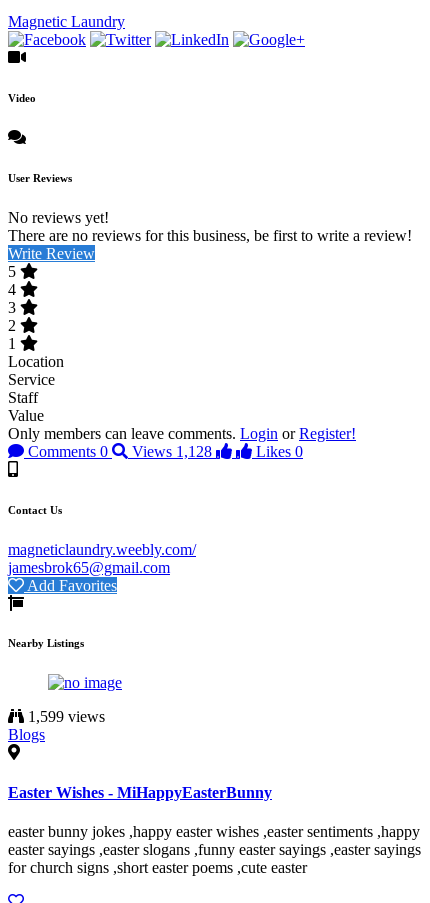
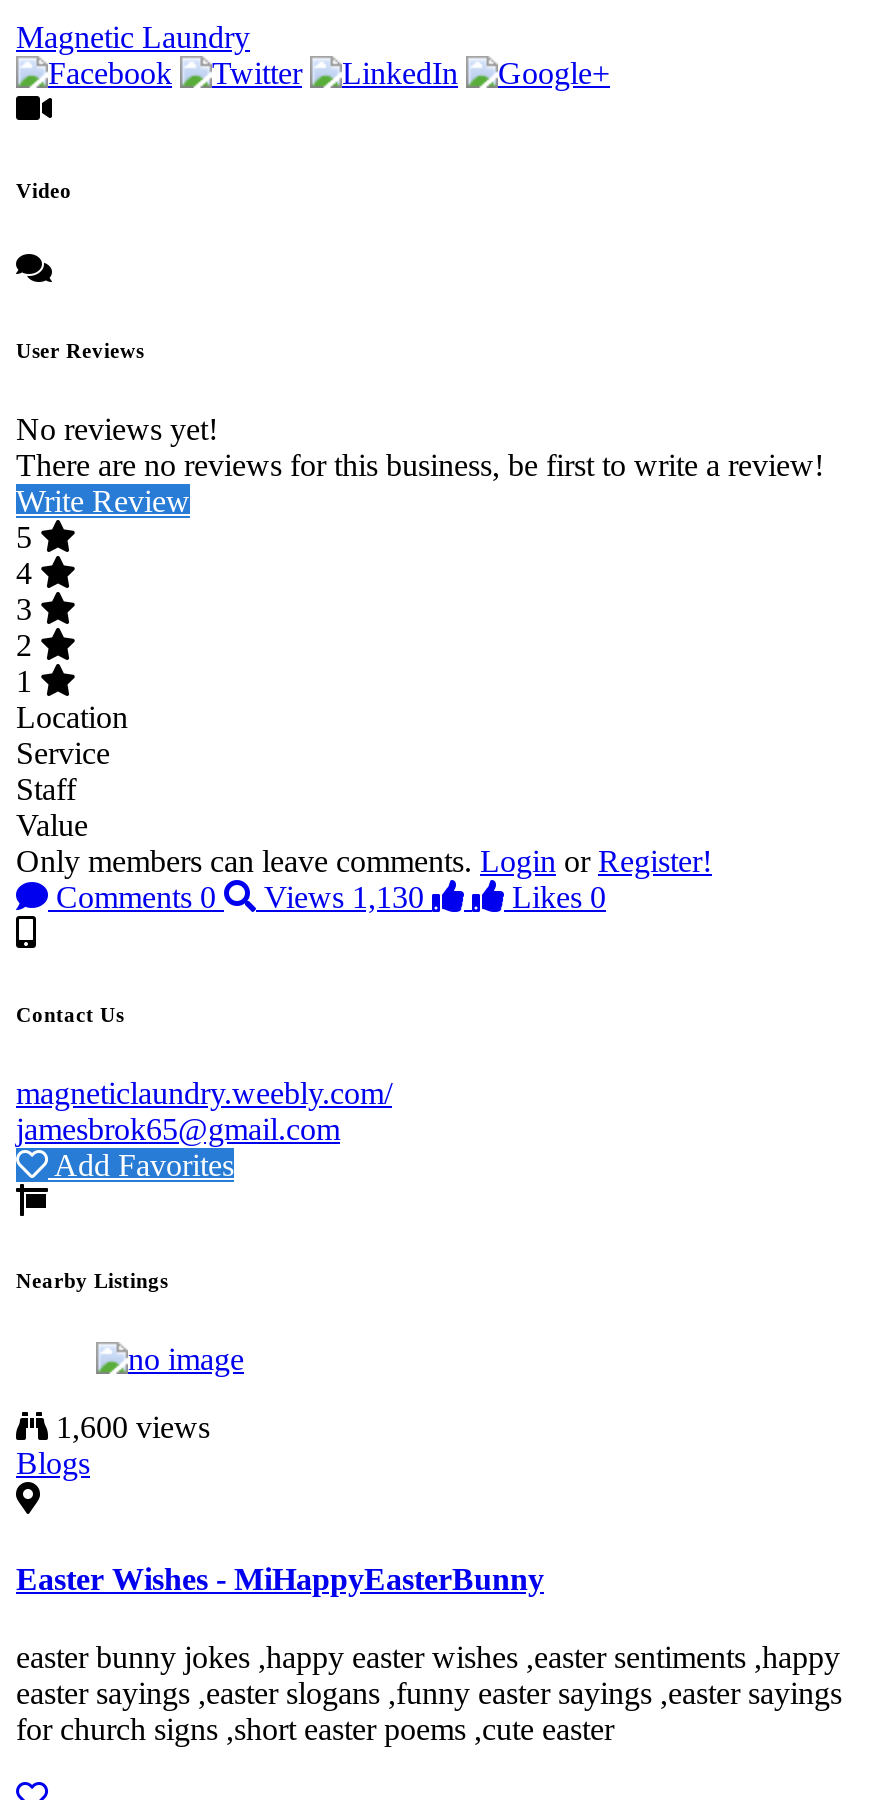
- Comments 0 Views 1,128
+ Comments 0 Views 1,130

- 1,599 views
+ 1,600 views
